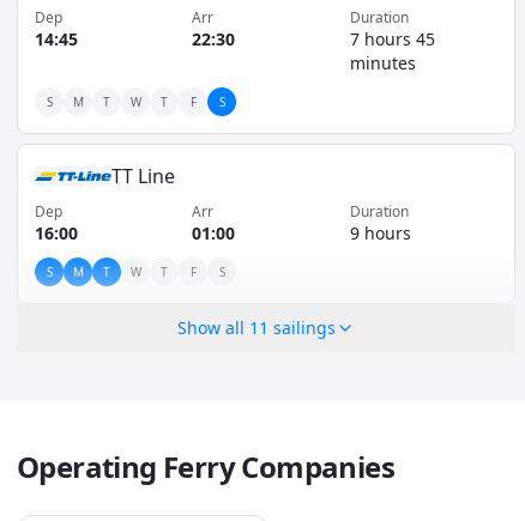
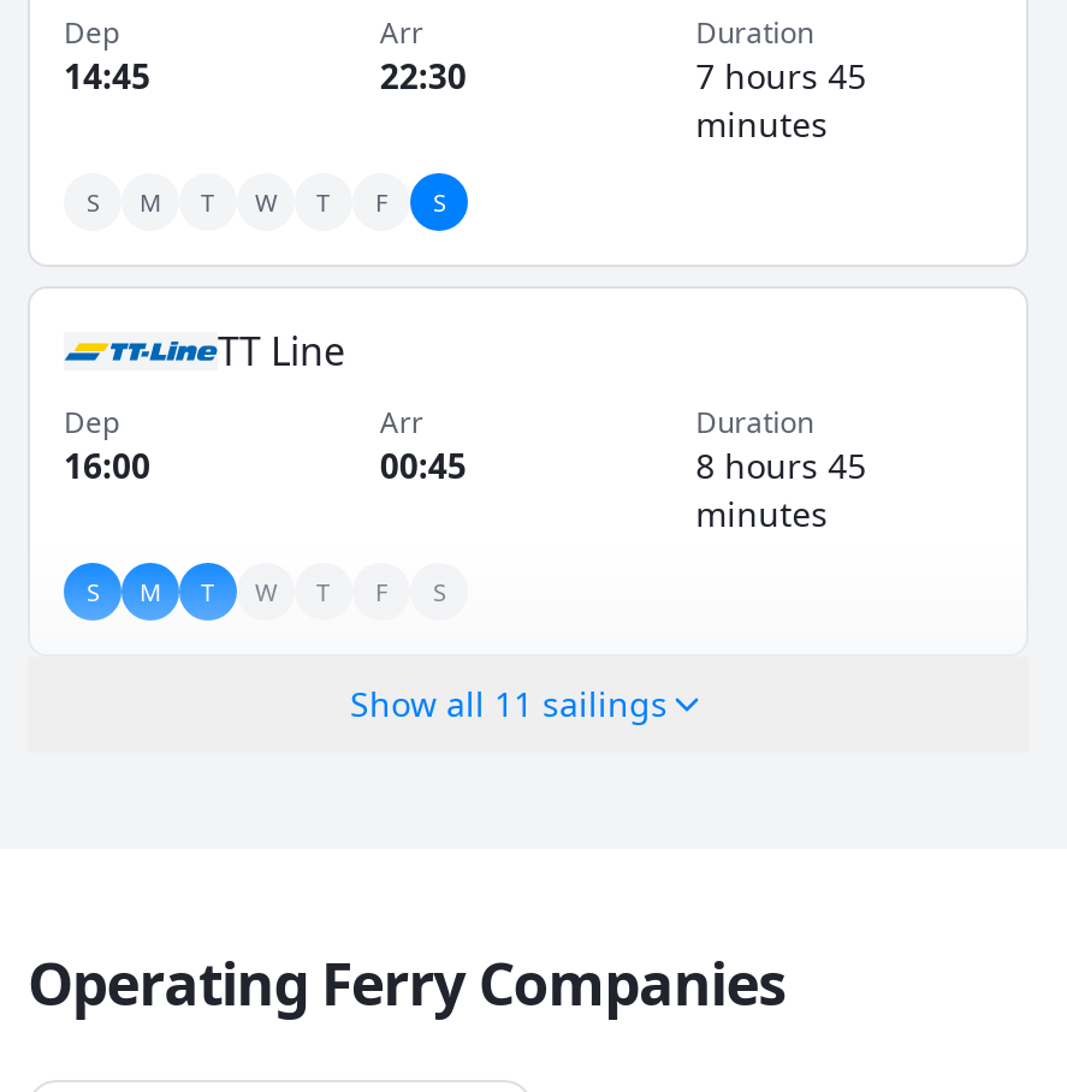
- 01:00
+ 00:45

- 9 hours
+ 8 hours 45
+ minutes
